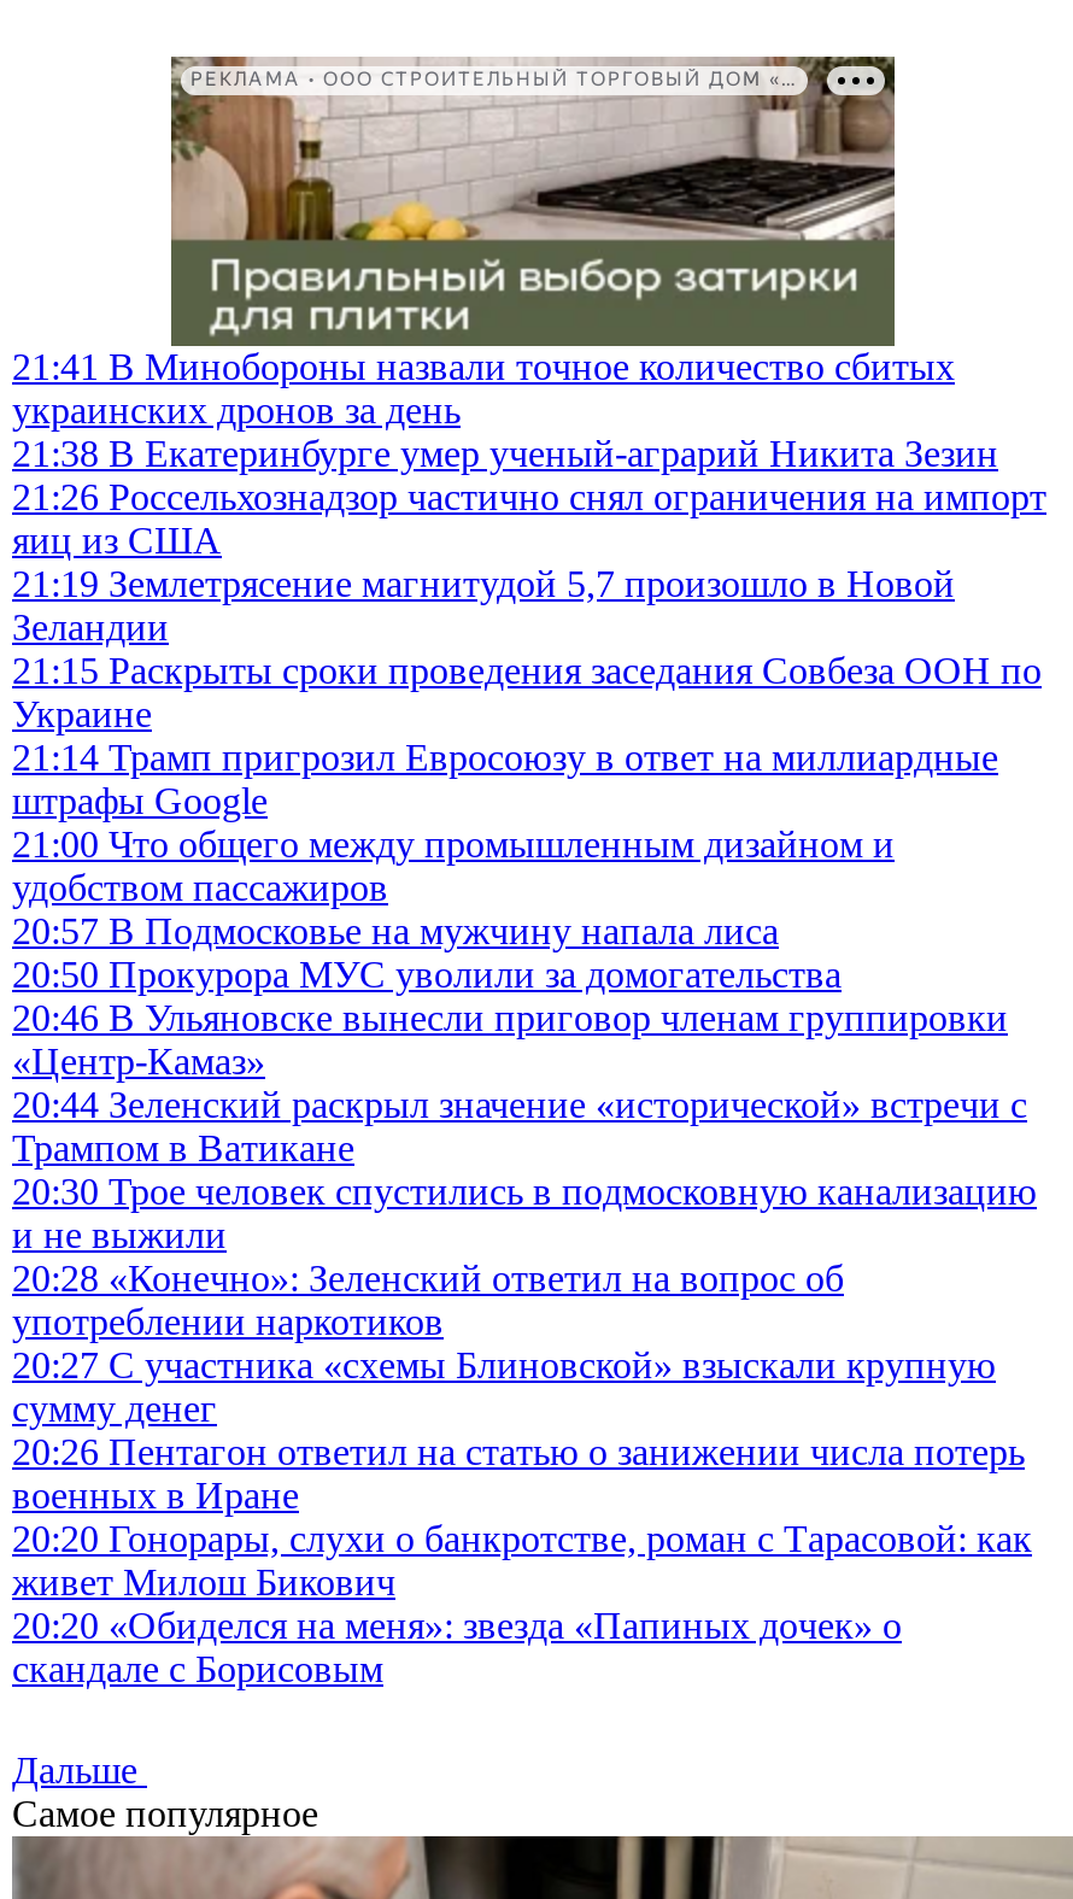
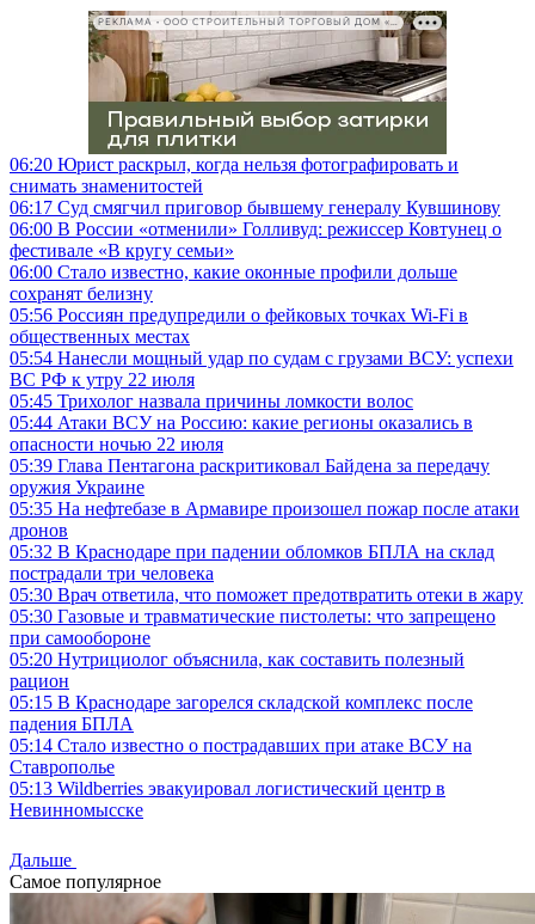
- 21:41 В Минобороны назвали точное количество сбитых
- украинских дронов за день
- 21:38 В Екатеринбурге умер ученый-аграрий Никита Зезин
- 21:26 Россельхознадзор частично снял ограничения на импорт
- яиц из США
- 21:19 Землетрясение магнитудой 5,7 произошло в Новой
- Зеландии
- 21:15 Раскрыты сроки проведения заседания Совбеза ООН по
- Украине
- 21:14 Трамп пригрозил Евросоюзу в ответ на миллиардные
- штрафы Google
- 21:00Что общего между промышленным дизайном и
- удобством пассажиров
- 20:57 В Подмосковье на мужчину напала лиса
- 20:50 Прокурора МУС уволили за домогательства
- 20:46 В Ульяновске вынесли приговор членам группировки
- «Центр-Камаз»
- 20:44 Зеленский раскрыл значение «исторической» встречи с
- Трампом в Ватикане
- 20:30 Трое человек спустились в подмосковную канализацию
- и не выжили
- 20:28 «Конечно»: Зеленский ответил на вопрос об
- употреблении наркотиков
- 20:27 С участника «схемы Блиновской» взыскали крупную
- сумму денег
- 20:26 Пентагон ответил на статью о занижении числа потерь
- военных в Иране
- 20:20 Гонорары, слухи о банкротстве, роман с Тарасовой: как
- живет Милош Бикович
- 20:20 «Обиделся на меня»: звезда «Папиных дочек» о
- скандале с Борисовым
+ 06:20 Юрист раскрыл, когда нельзя фотографировать и
+ снимать знаменитостей
+ 06:17 Суд смягчил приговор бывшему генералу Кувшинову
+ 06:00 В России «отменили» Голливуд: режиссер Ковтунец о
+ фестивале «В кругу семьи»
+ 06:00 Стало известно, какие оконные профили дольше
+ сохранят белизну
+ 05:56 Россиян предупредили о фейковых точках Wi-Fi в
+ общественных местах
+ 05:54 Нанесли мощный удар по судам с грузами ВСУ: успехи
+ ВС РФ к утру 22 июля
+ 05:45 Трихолог назвала причины ломкости волос
+ 05:44 Атаки ВСУ на Россию: какие регионы оказались в
+ опасности ночью 22 июля
+ 05:39 Глава Пентагона раскритиковал Байдена за передачу
+ оружия Украине
+ 05:35 На нефтебазе в Армавире произошел пожар после атаки
+ дронов
+ 05:32 В Краснодаре при падении обломков БПЛА на склад
+ пострадали три человека
+ 05:30 Врач ответила, что поможет предотвратить отеки в жару
+ 05:30 Газовые и травматические пистолеты: что запрещено
+ при самообороне
+ 05:20 Нутрициолог объяснила, как составить полезный
+ рацион
+ 05:15 В Краснодаре загорелся складской комплекс после
+ падения БПЛА
+ 05:14 Стало известно о пострадавших при атаке ВСУ на
+ Ставрополье
+ 05:13 Wildberries эвакуировал логистический центр в
+ Невинномысске
